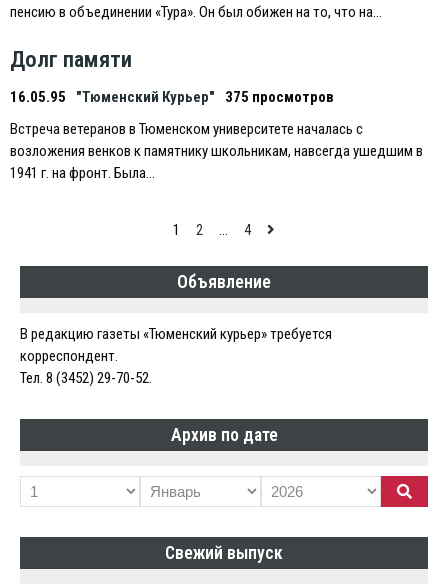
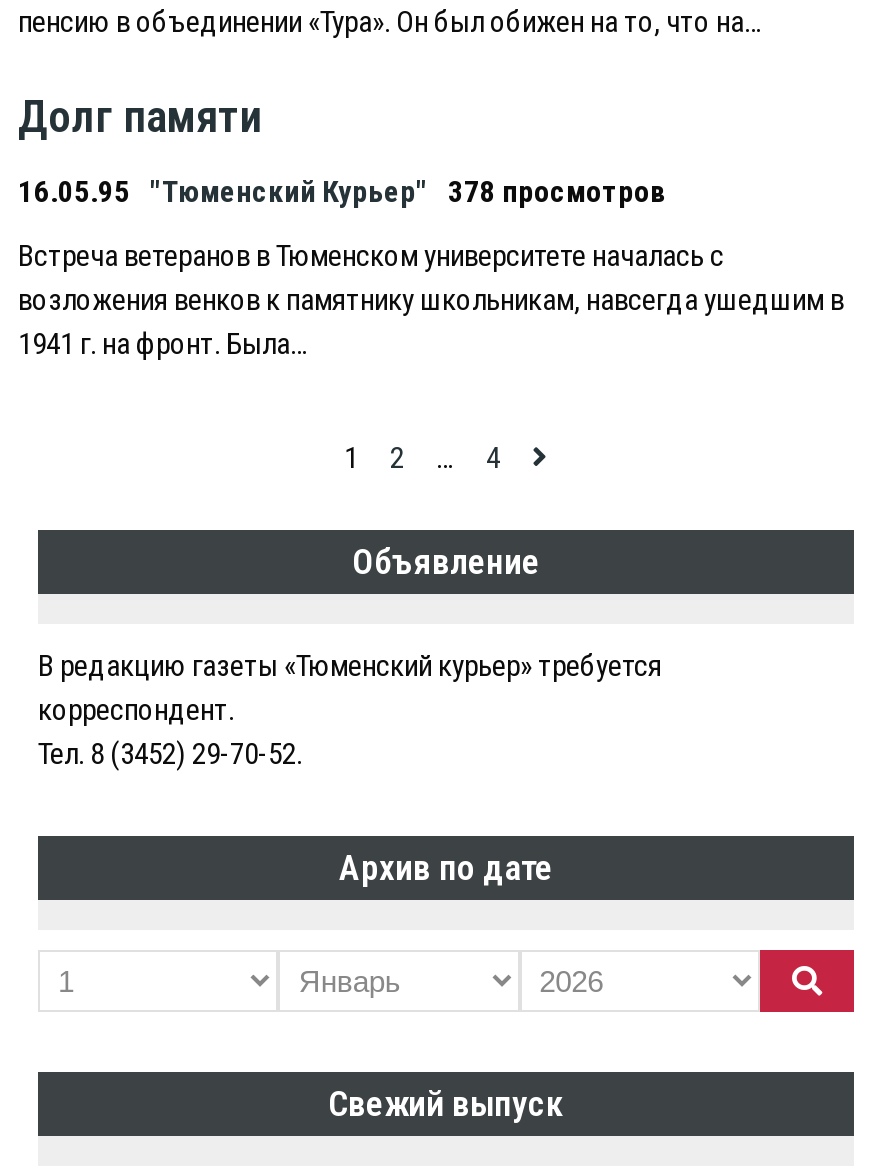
- 16.05.95 "Тюменский Курьер" 375 просмотров
+ 16.05.95 "Тюменский Курьер" 378 просмотров
